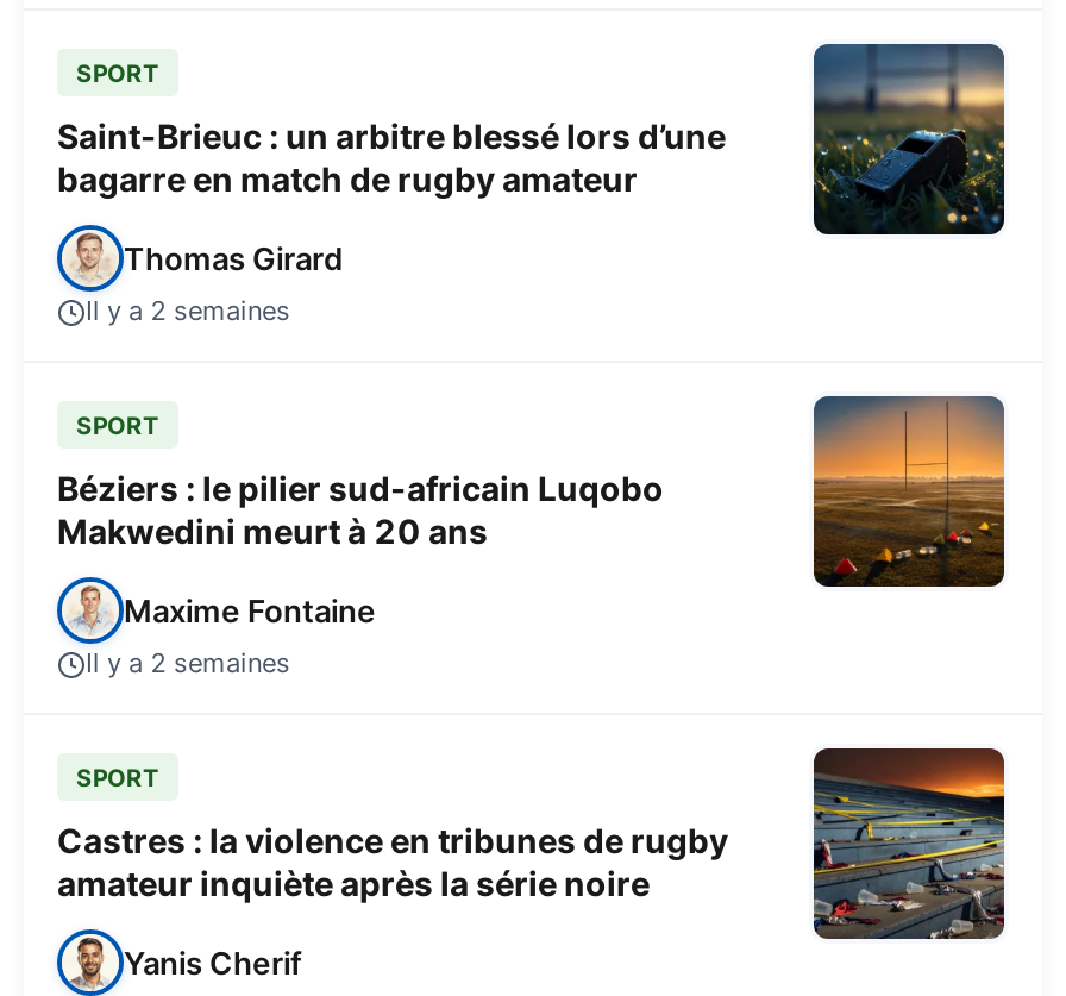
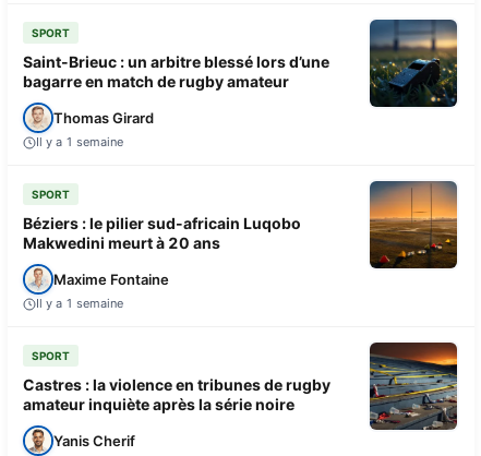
- Il y a 2 semaines
+ Il y a 1 semaine

- Il y a 2 semaines
+ Il y a 1 semaine
